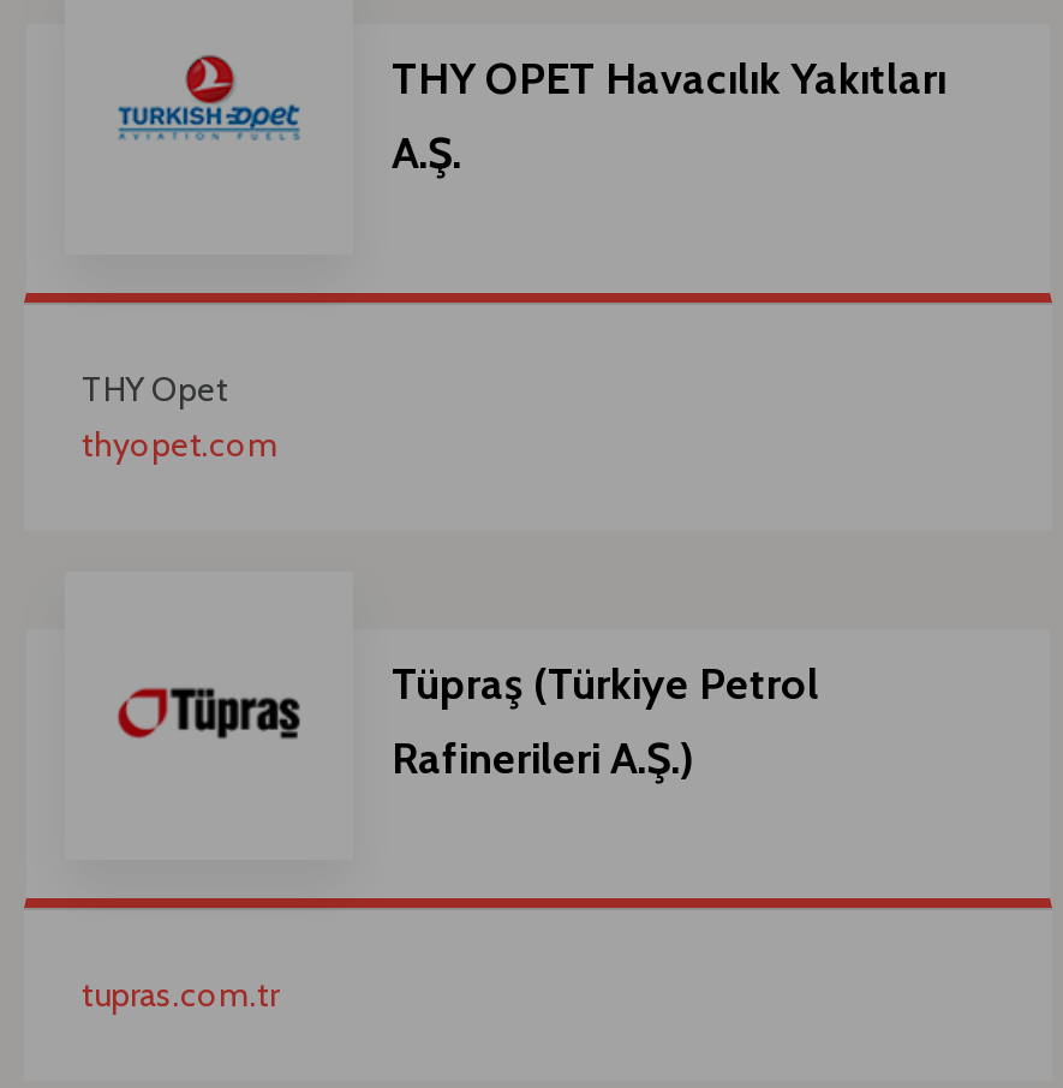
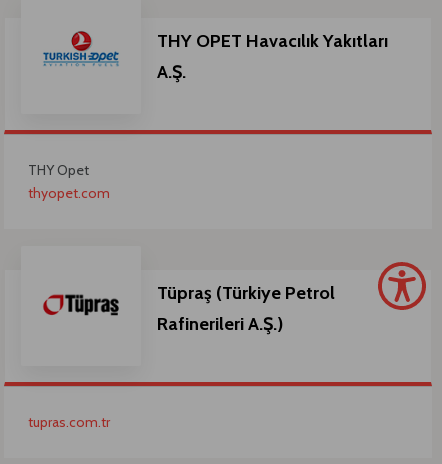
+ [image]
